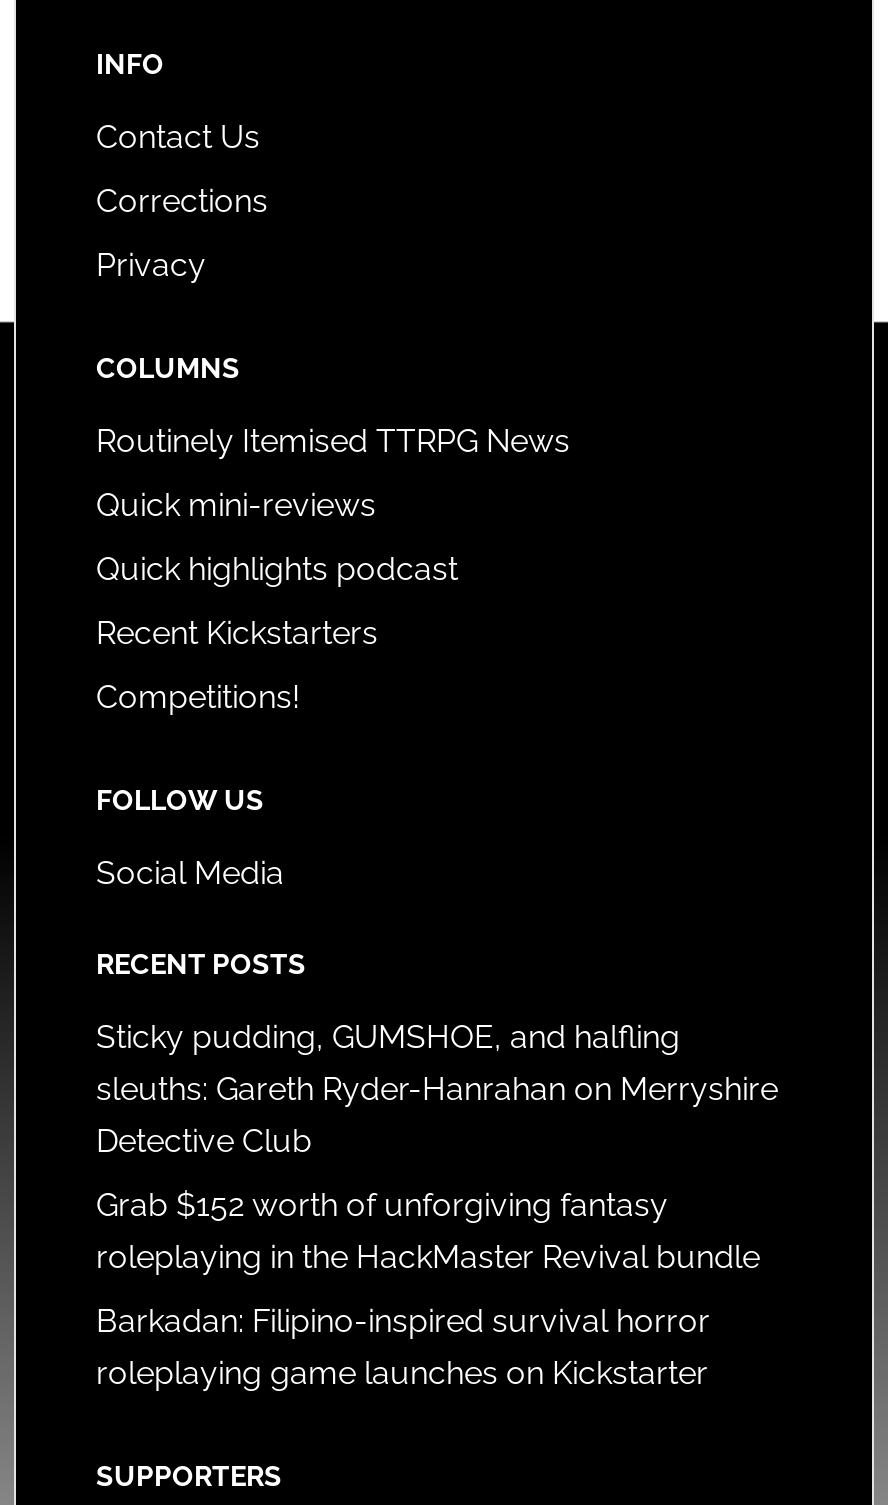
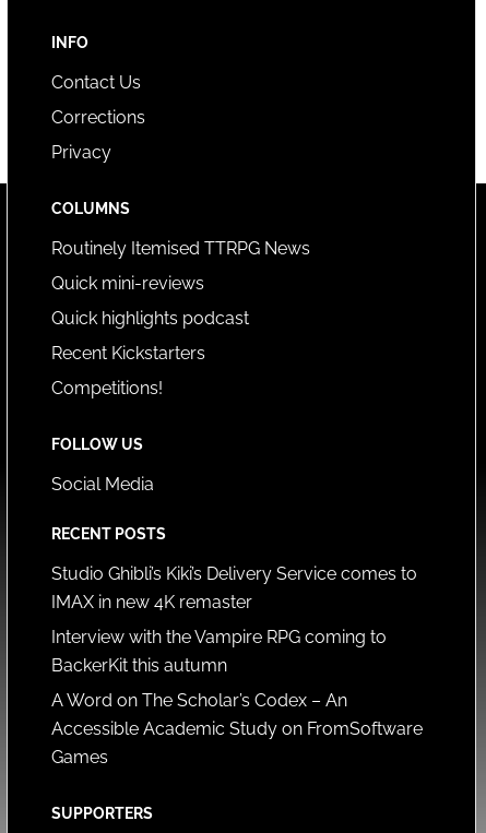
- Sticky pudding, GUMSHOE, and halfling
- sleuths: Gareth Ryder-Hanrahan on Merryshire
- Detective Club
+ Studio Ghibli’s Kiki’s Delivery Service comes to
+ IMAX in new 4K remaster

- Grab $152 worth of unforgiving fantasy
- roleplaying in the HackMaster Revival bundle
+ Interview with the Vampire RPG coming to
+ BackerKit this autumn

- Barkadan: Filipino-inspired survival horror
- roleplaying game launches on Kickstarter
+ A Word on The Scholar’s Codex – An
+ Accessible Academic Study on FromSoftware
+ Games
